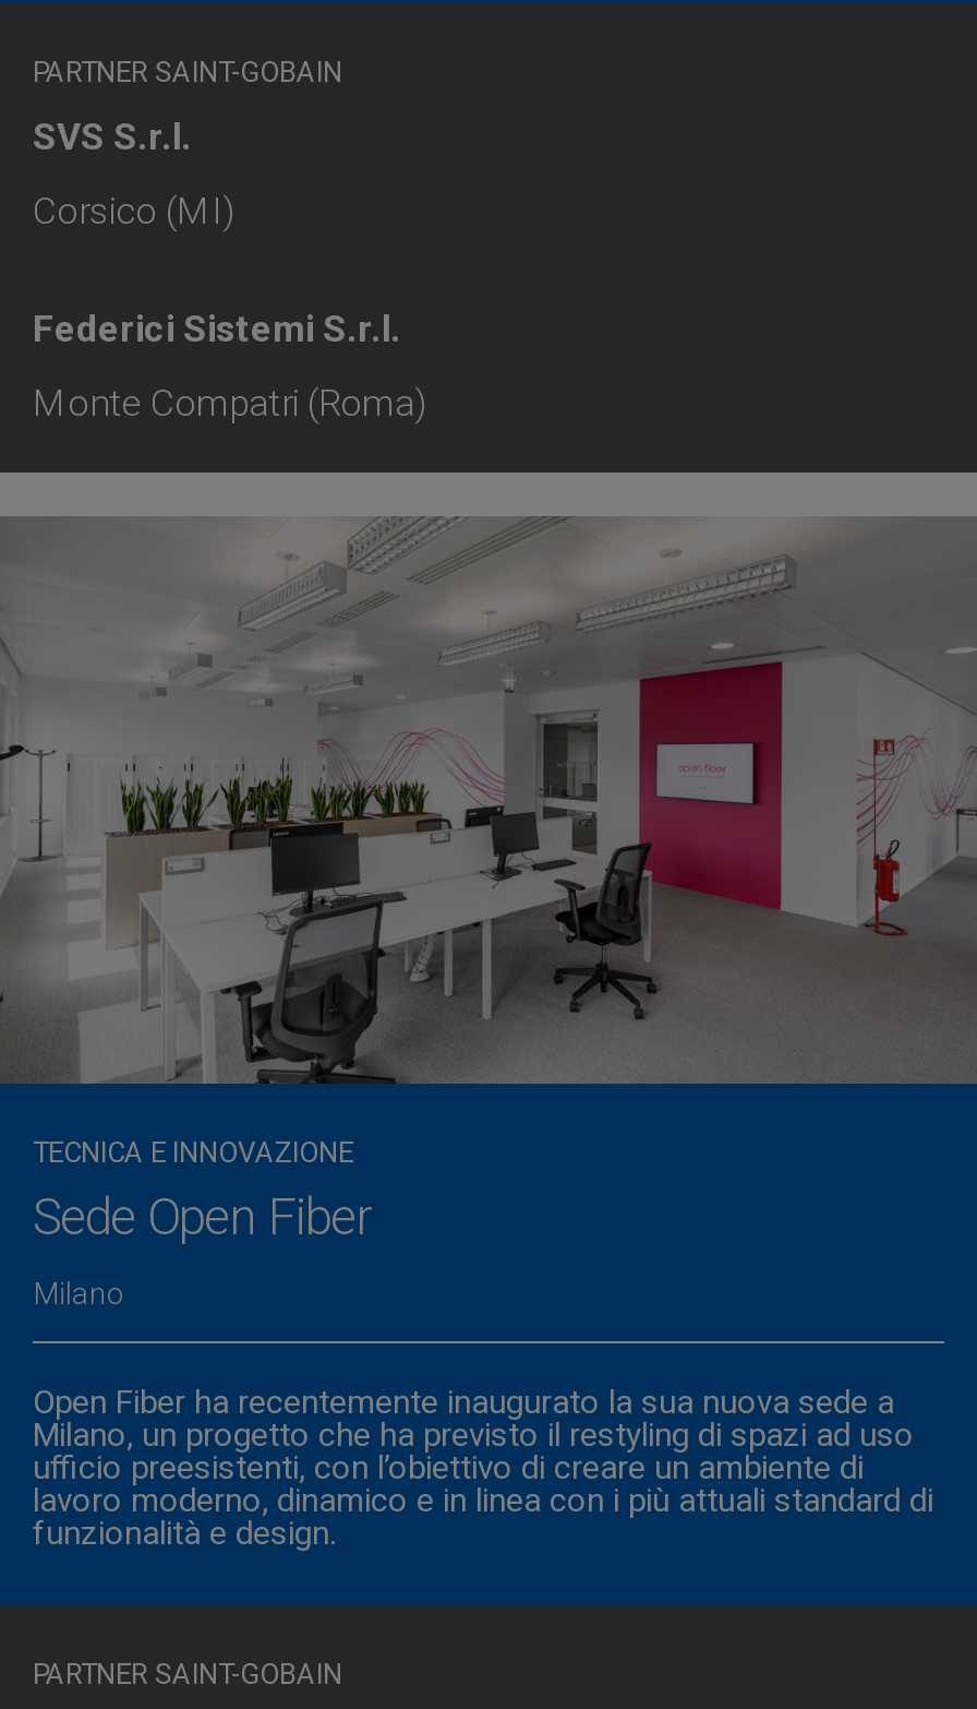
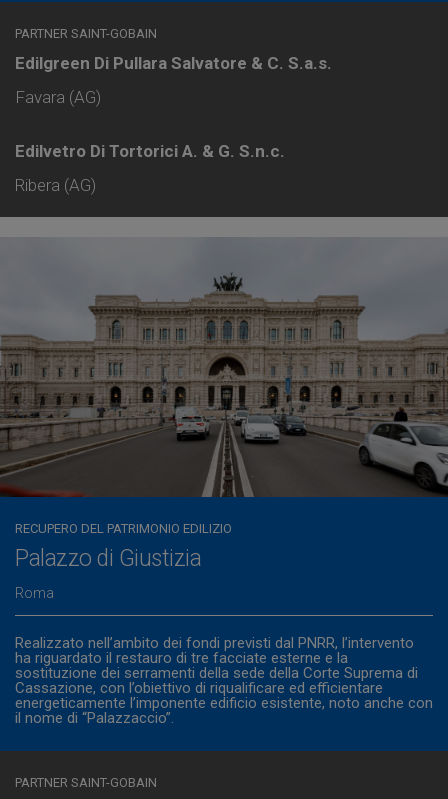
- SVS S.r.l.
+ Edilgreen Di Pullara Salvatore & C. S.a.s.

- Corsico (MI)
+ Favara (AG)

- Federici Sistemi S.r.l.
+ Edilvetro Di Tortorici A. & G. S.n.c.

- Monte Compatri (Roma)
+ Ribera (AG)

- [image]
- TECNICA E INNOVAZIONE
- Sede Open Fiber
+ [image]
+ RECUPERO DEL PATRIMONIO EDILIZIO
+ Palazzo di Giustizia

- Milano
+ Roma

- Open Fiber ha recentemente inaugurato la sua nuova sede a
- Milano, un progetto che ha previsto il restyling di spazi ad uso
- ufficio preesistenti, con l’obiettivo di creare un ambiente di
- lavoro moderno, dinamico e in linea con i più attuali standard di
- funzionalità e design.
+ Realizzato nell’ambito dei fondi previsti dal PNRR, l’intervento
+ ha riguardato il restauro di tre facciate esterne e la
+ sostituzione dei serramenti della sede della Corte Suprema di
+ Cassazione, con l’obiettivo di riqualificare ed efficientare
+ energeticamente l’imponente edificio esistente, noto anche con
+ il nome di “Palazzaccio”.
